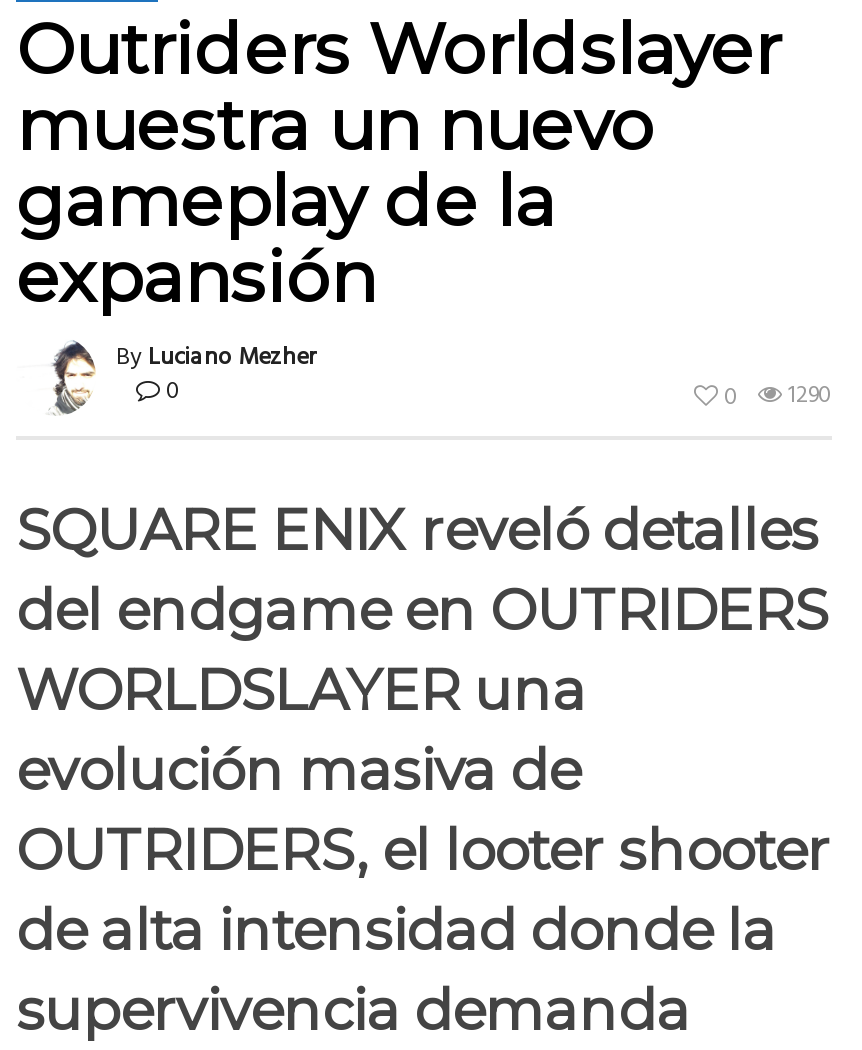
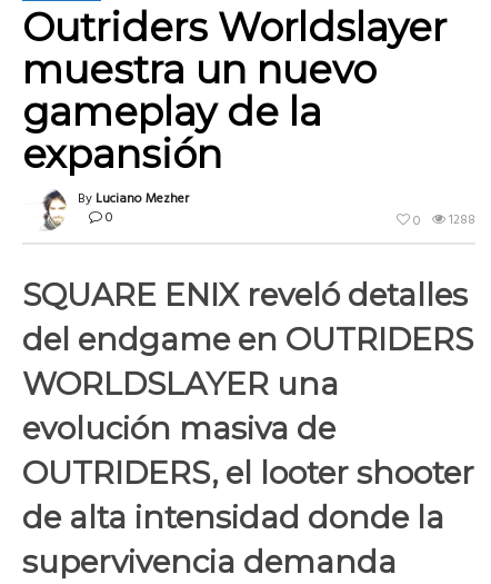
- 0 1290
+ 0 1288
